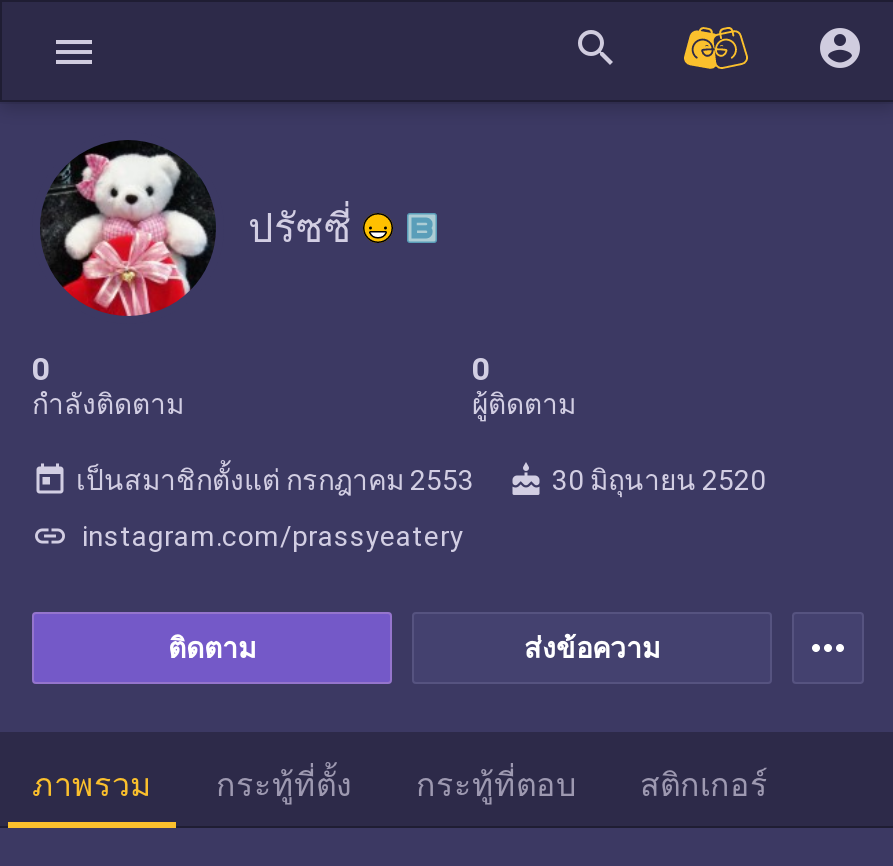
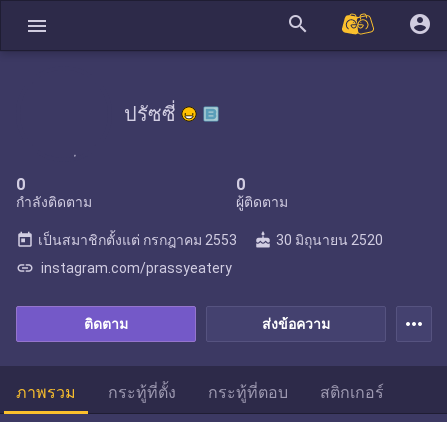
- [image]
